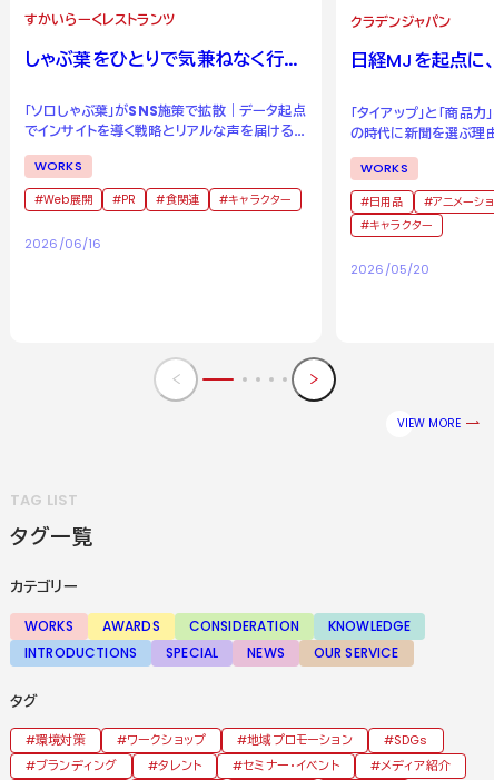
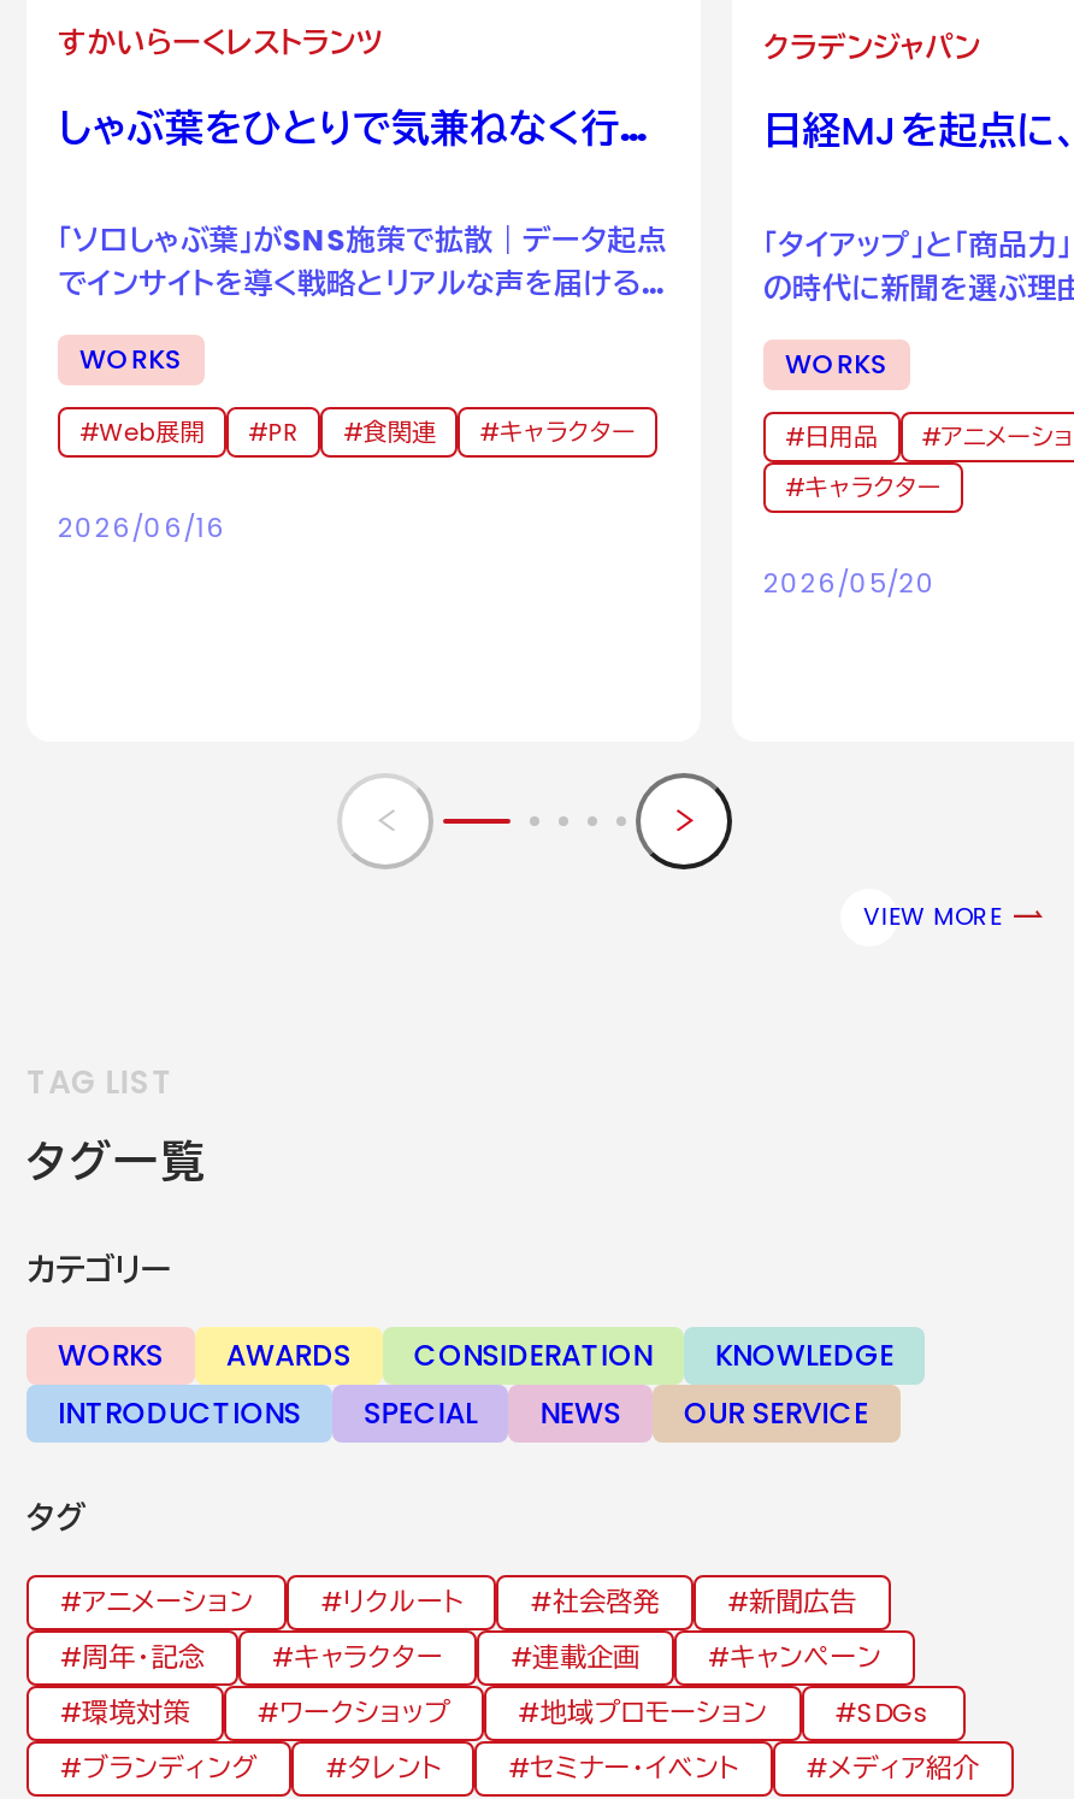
+ アニメーション
+ リクルート
+ 社会啓発
+ 新聞広告
+ 周年・記念
+ キャラクター
+ 連載企画
+ キャンペーン
